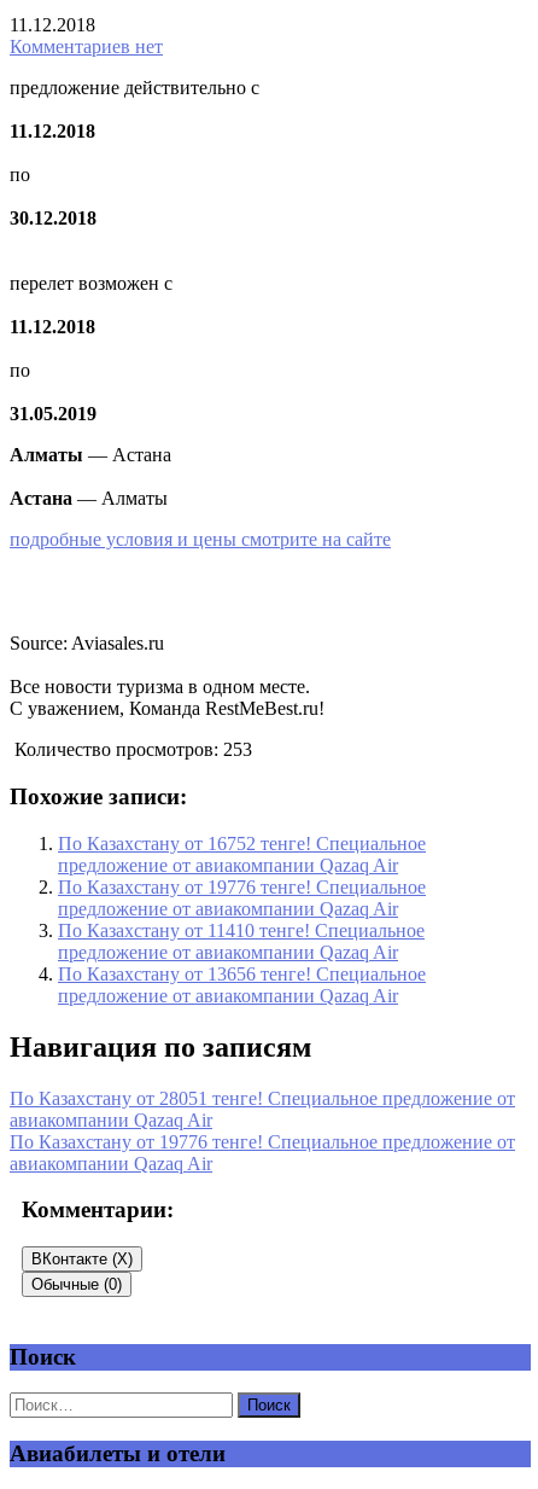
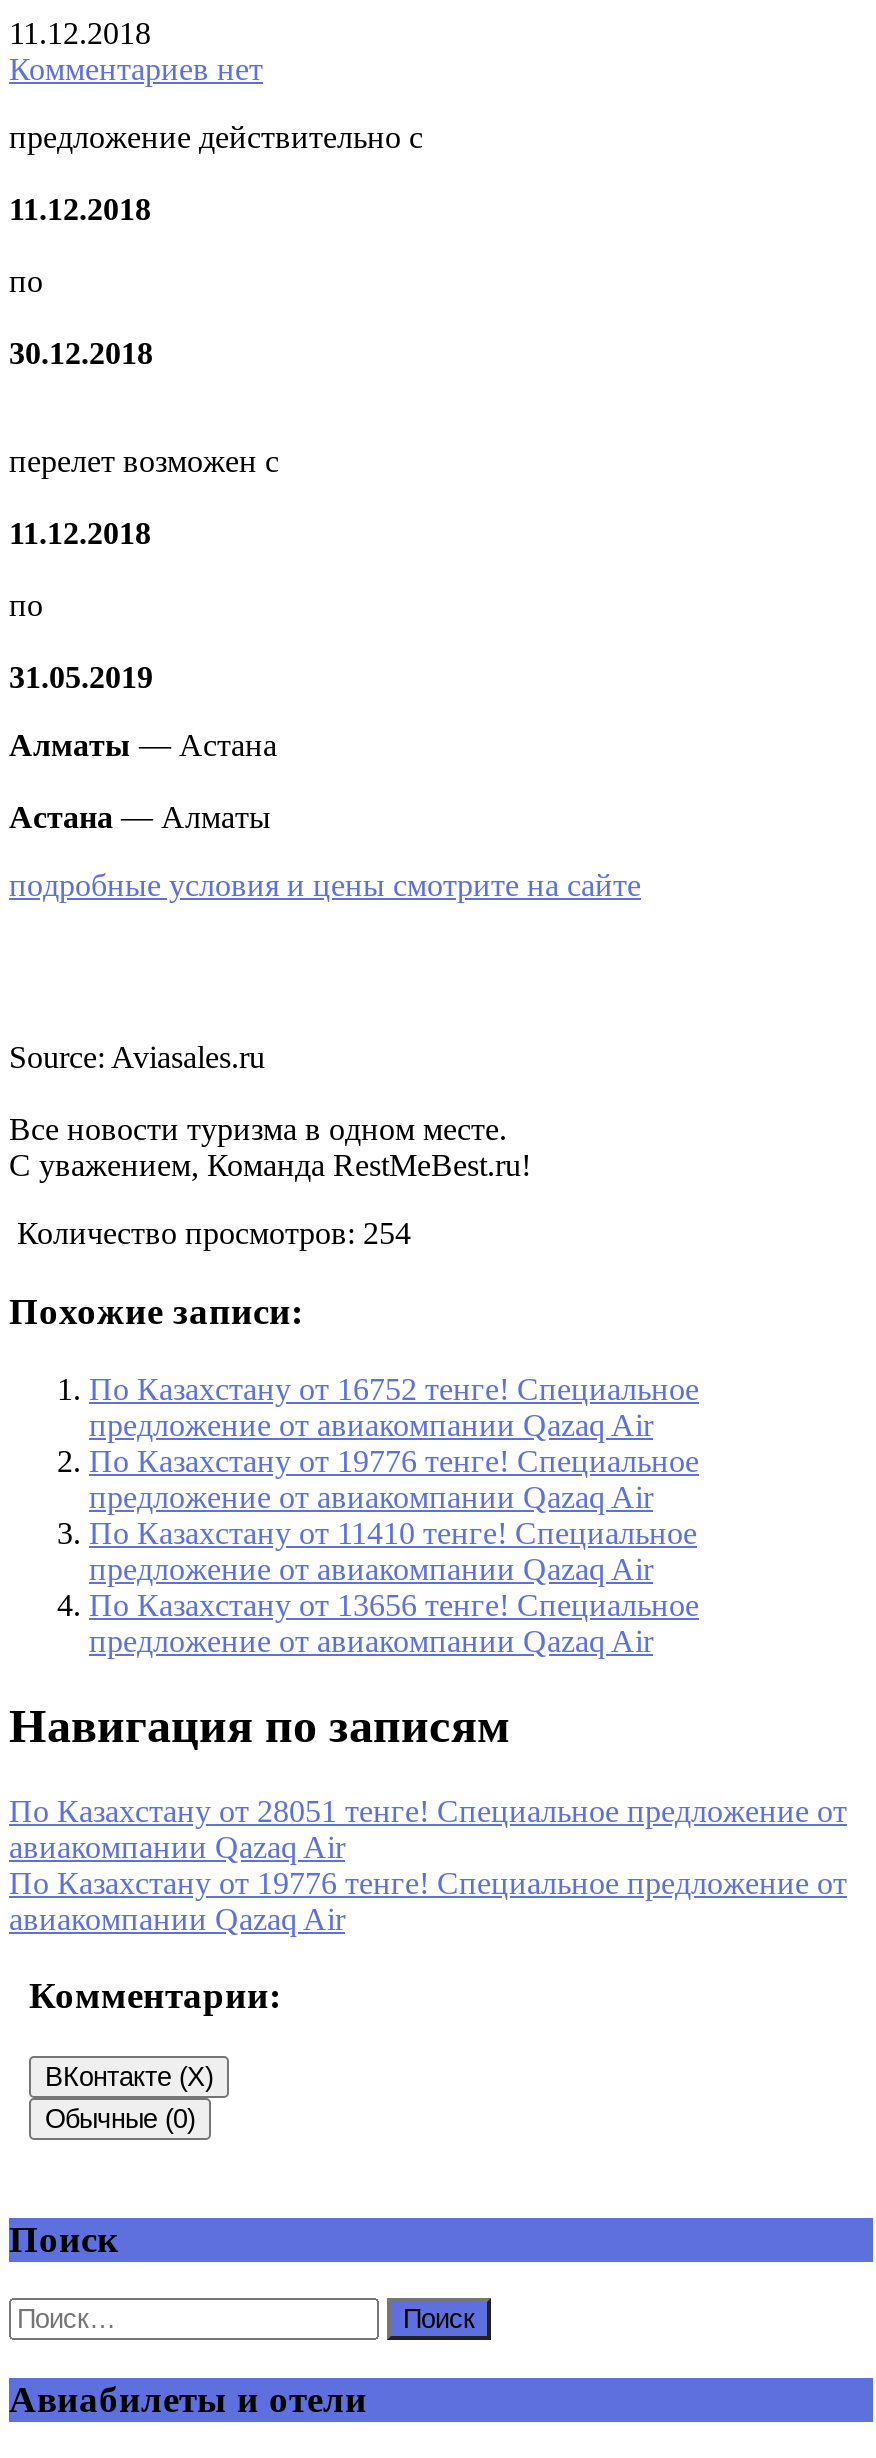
- Количество просмотров: 253
+ Количество просмотров: 254
